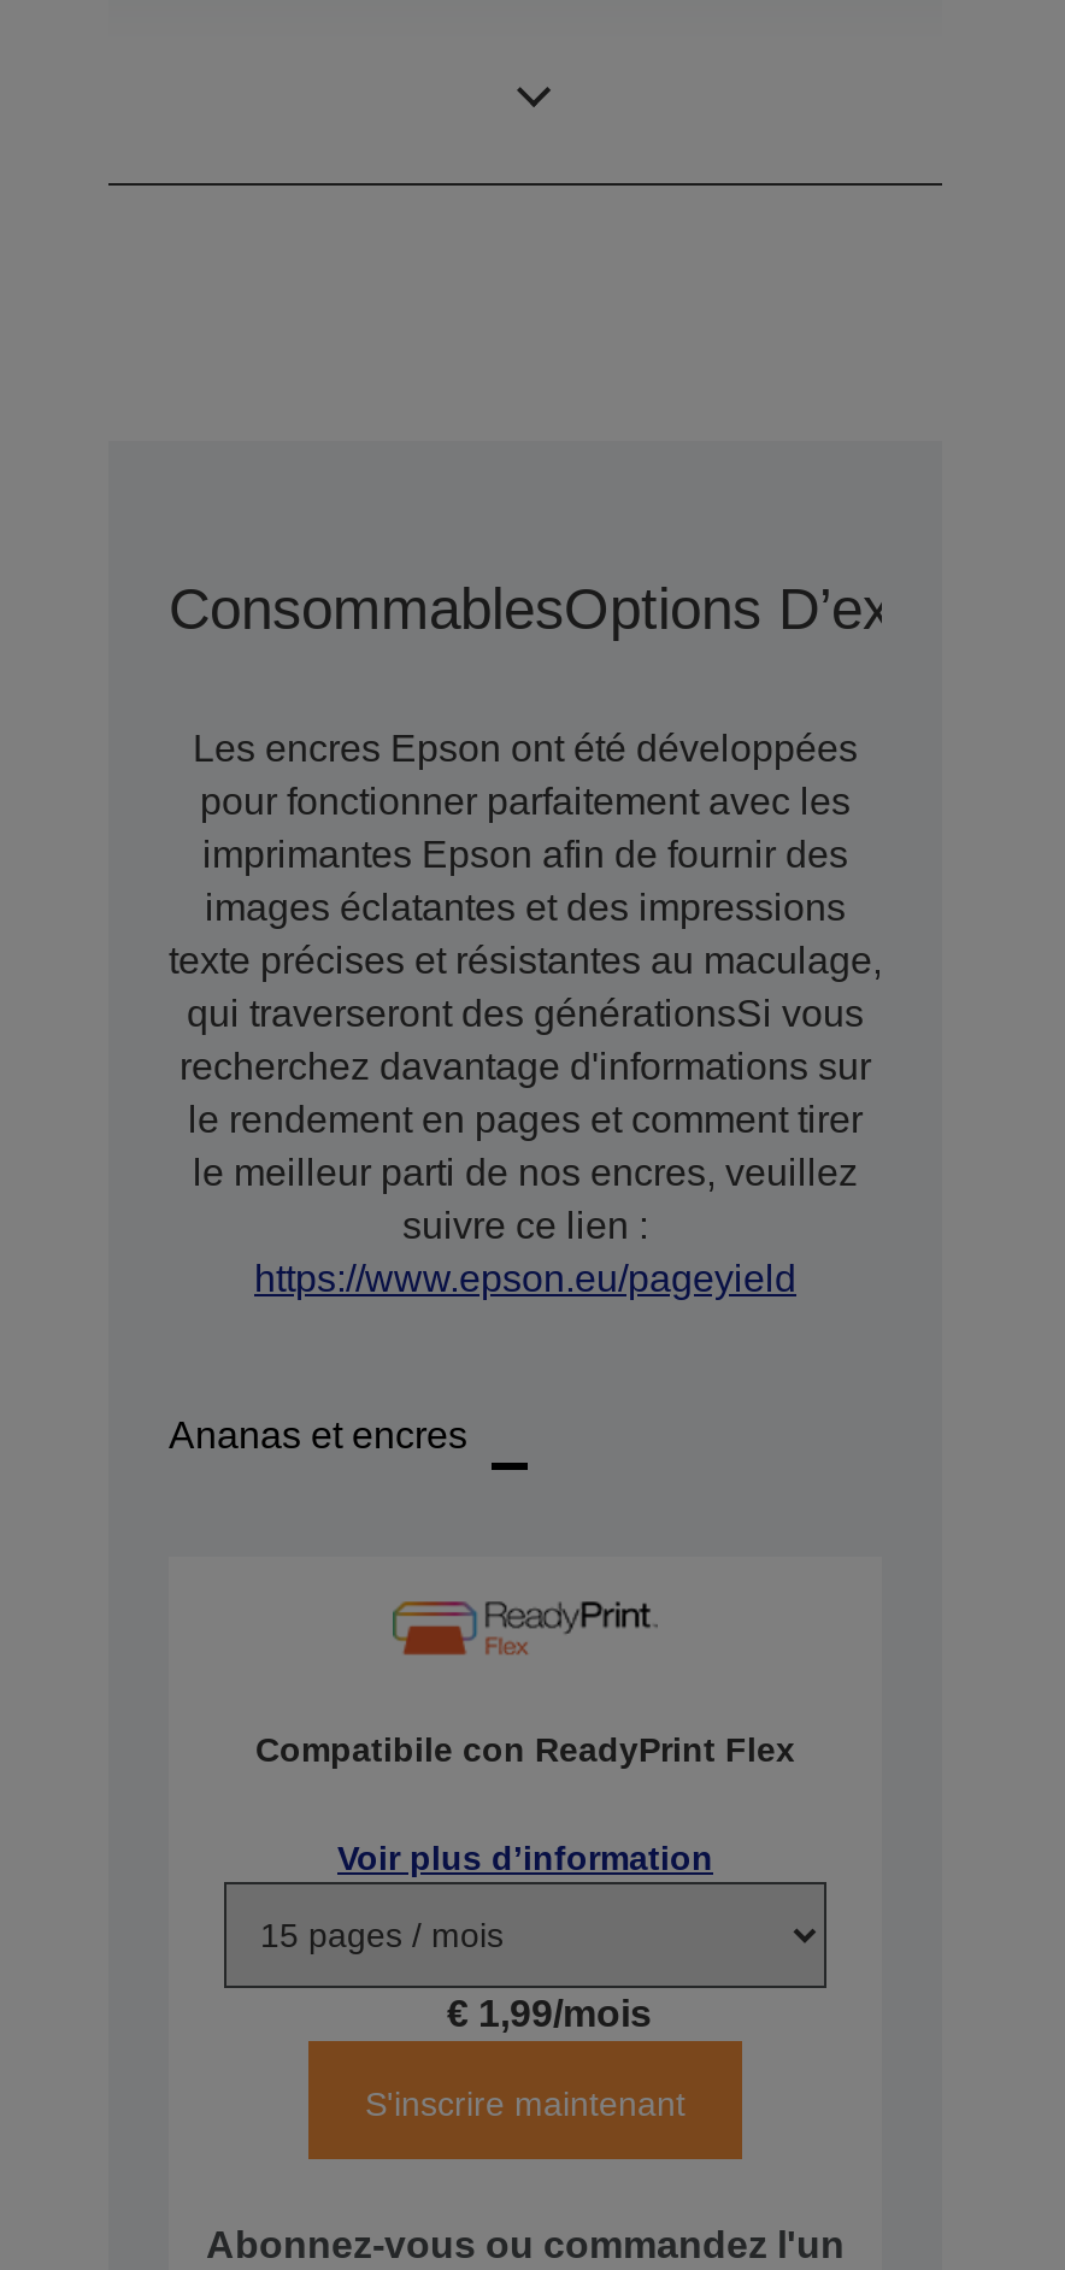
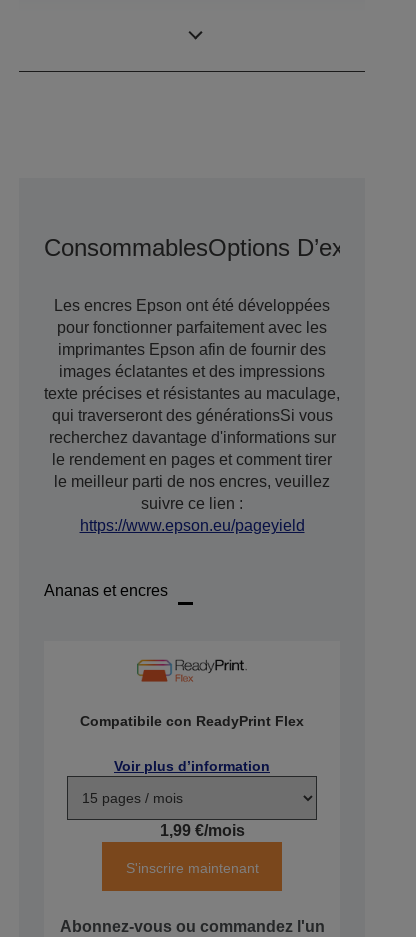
- € 1,99/mois
+ 1,99 €/mois
